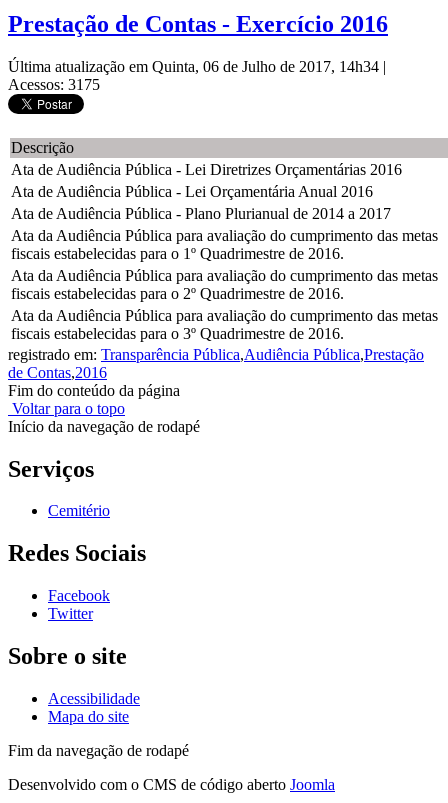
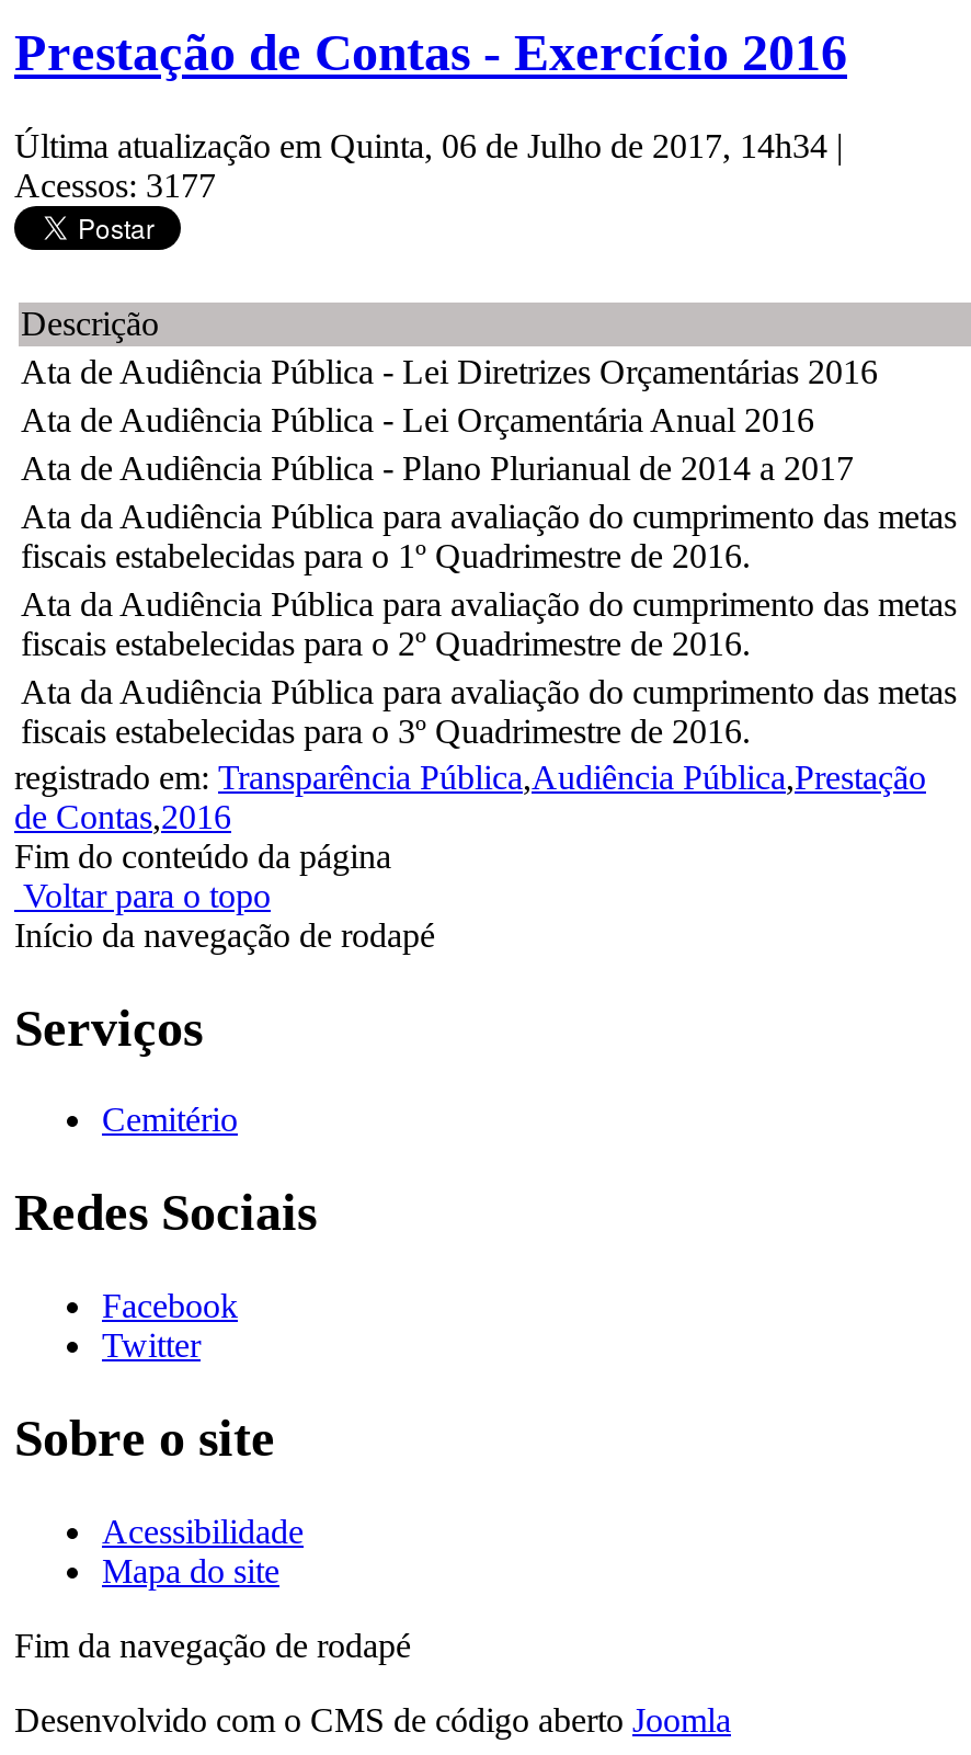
- Acessos: 3175
+ Acessos: 3177
